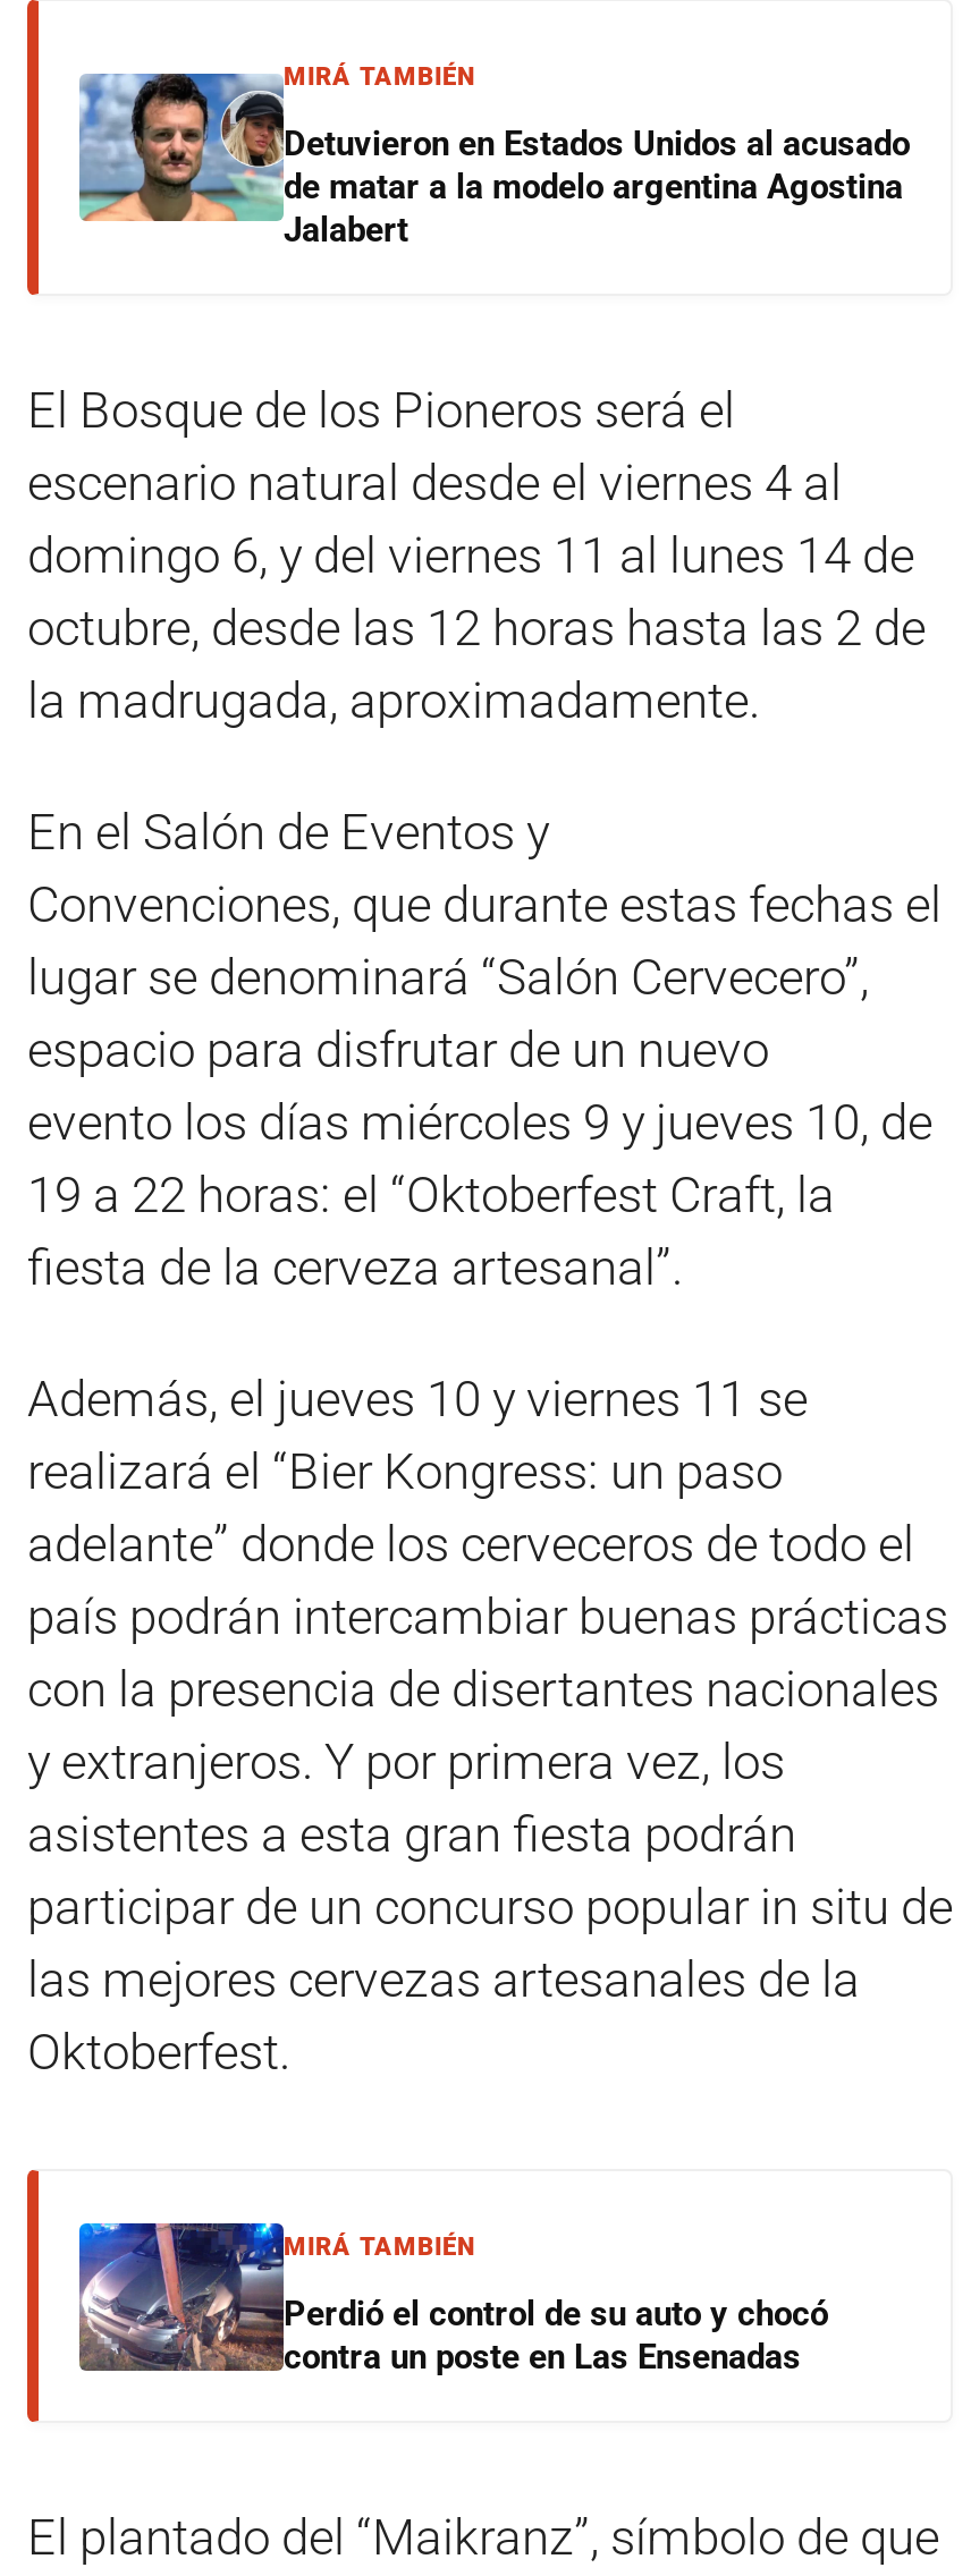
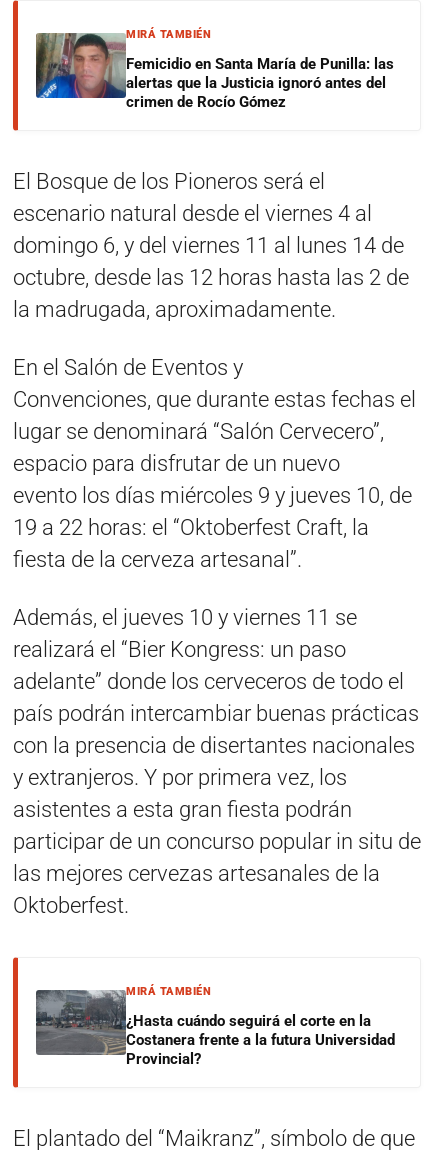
- [image]
- Detuvieron en Estados Unidos al acusado
- de matar a la modelo argentina Agostina
- Jalabert
+ [image]
+ Femicidio en Santa María de Punilla: las
+ alertas que la Justicia ignoró antes del
+ crimen de Rocío Gómez

- [image]
- Perdió el control de su auto y chocó
- contra un poste en Las Ensenadas
+ [image]
+ ¿Hasta cuándo seguirá el corte en la
+ Costanera frente a la futura Universidad
+ Provincial?
